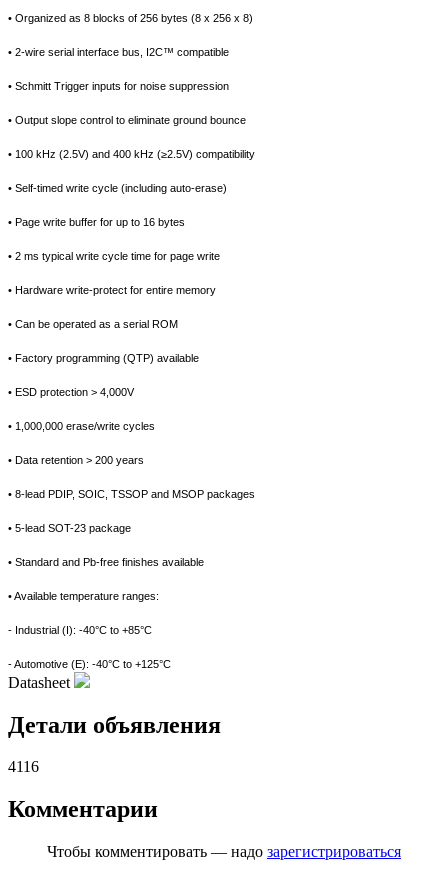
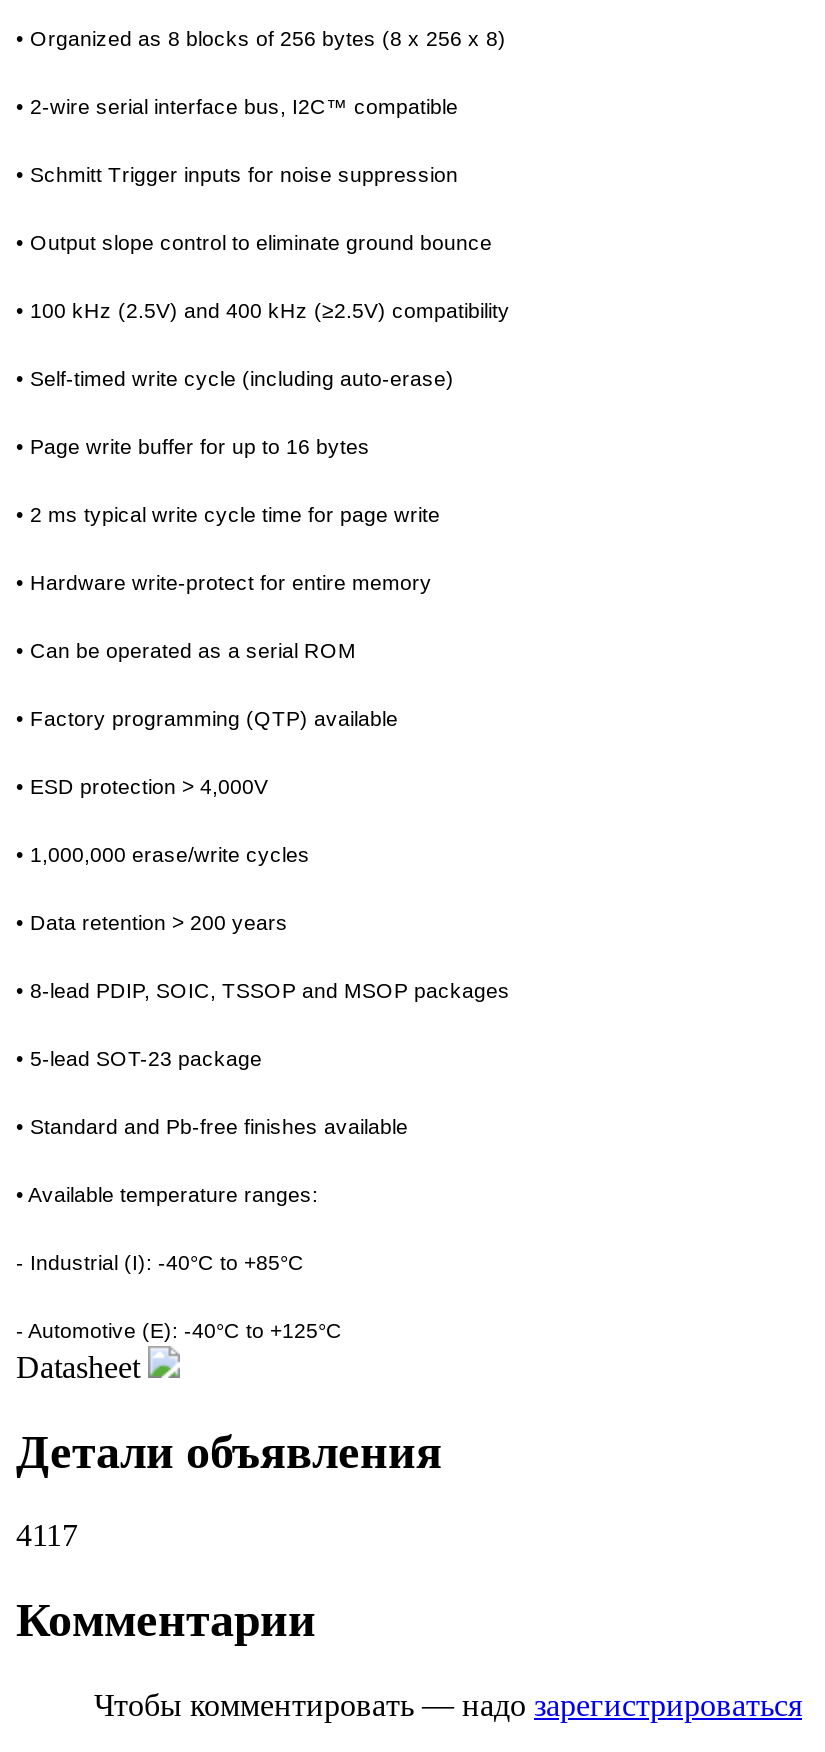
- 4116
+ 4117
